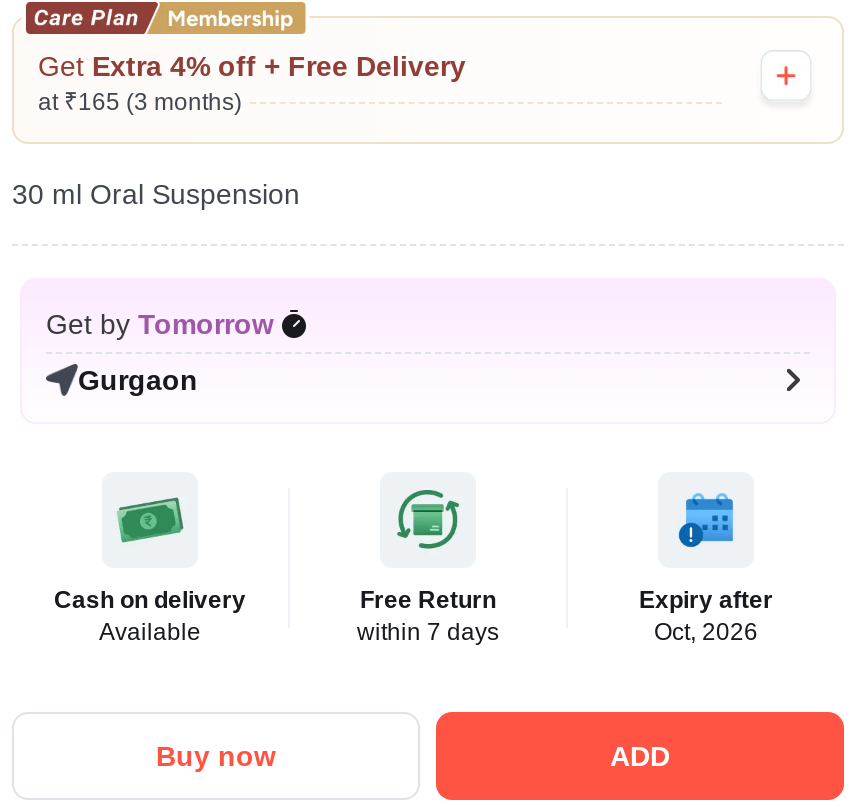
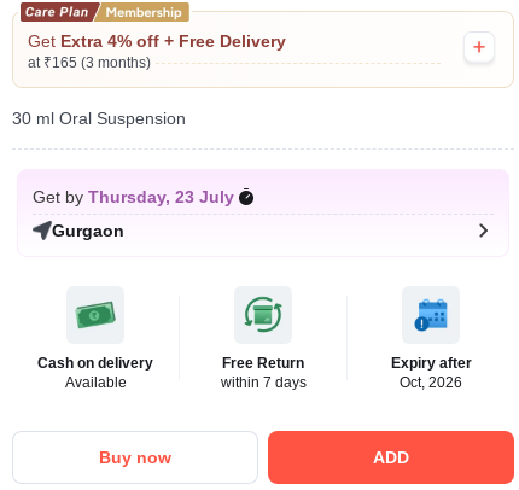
- Get by Tomorrow
+ Get by Thursday, 23 July
